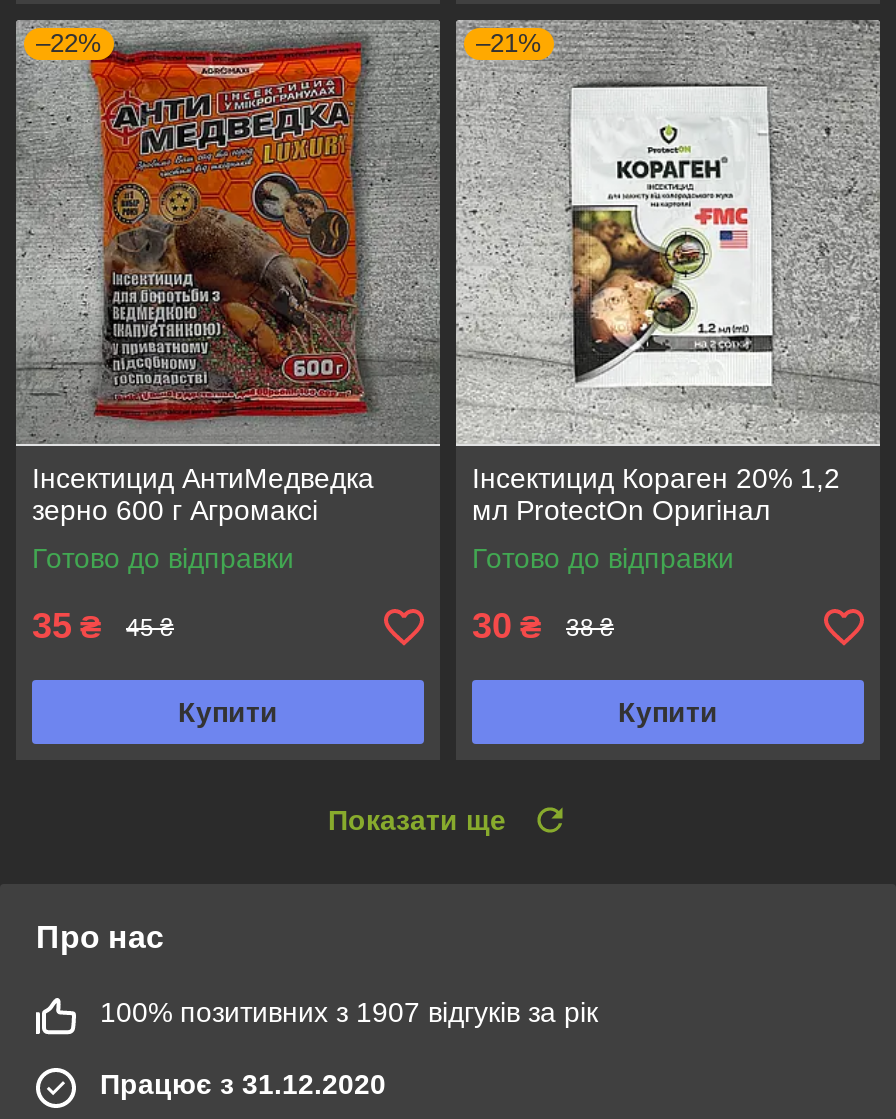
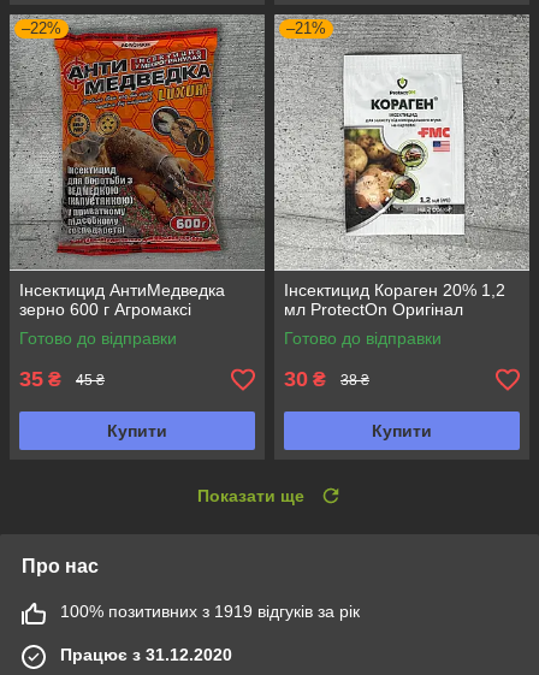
- 100% позитивних з 1907 відгуків за рік
+ 100% позитивних з 1919 відгуків за рік
